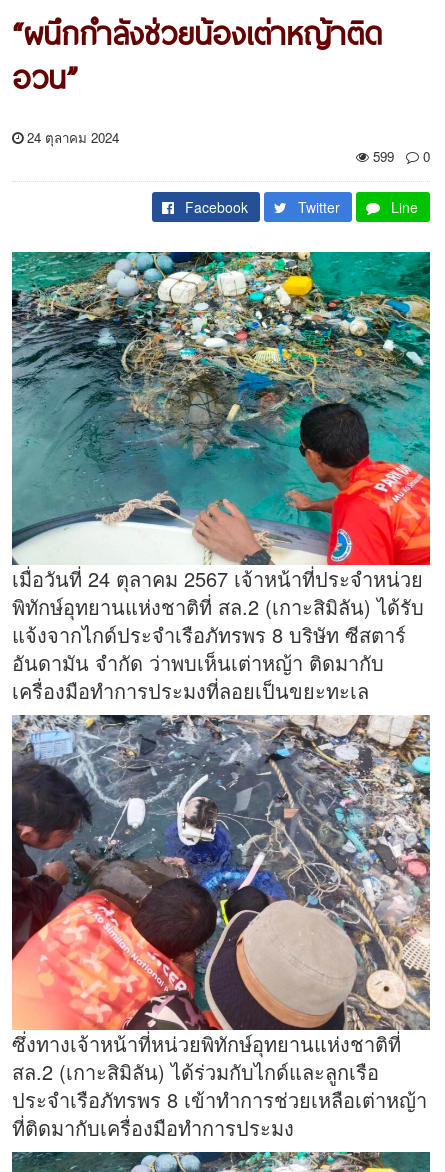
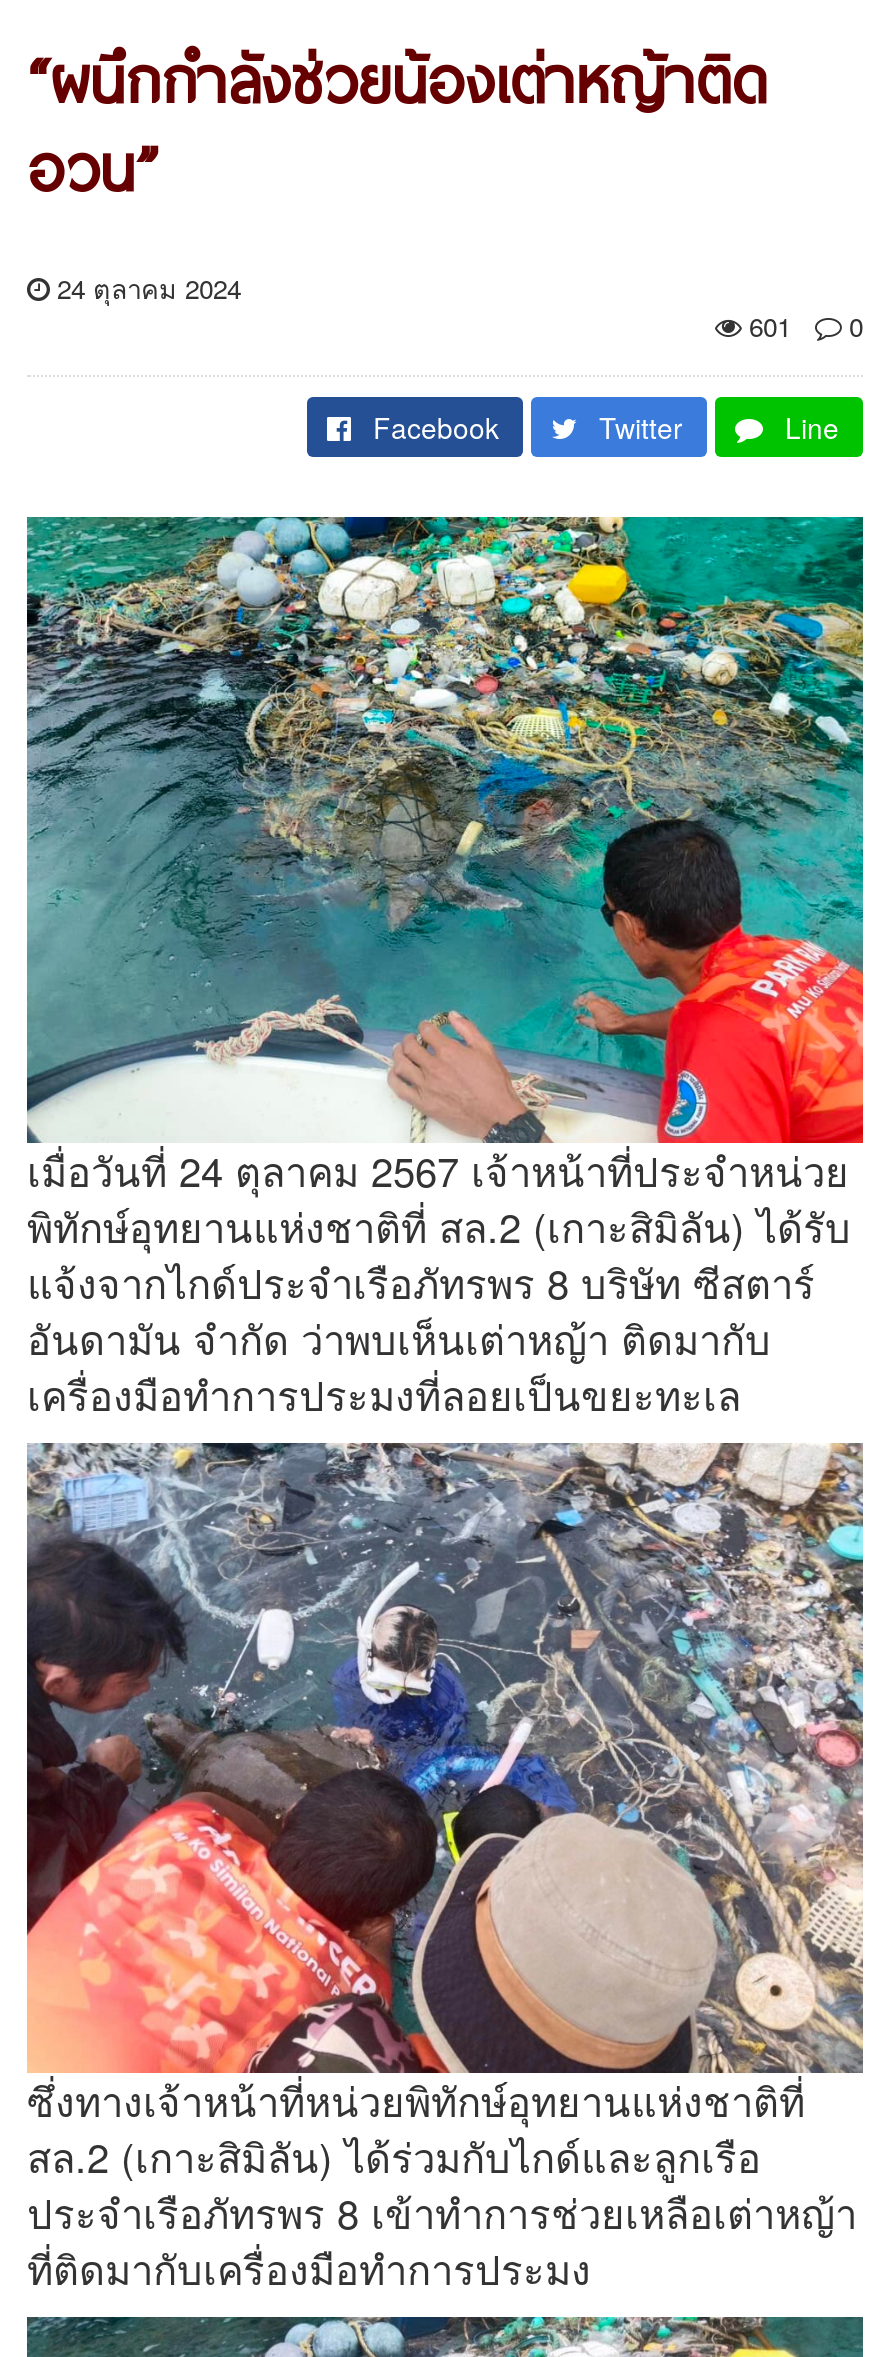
- 599 0
+ 601 0
